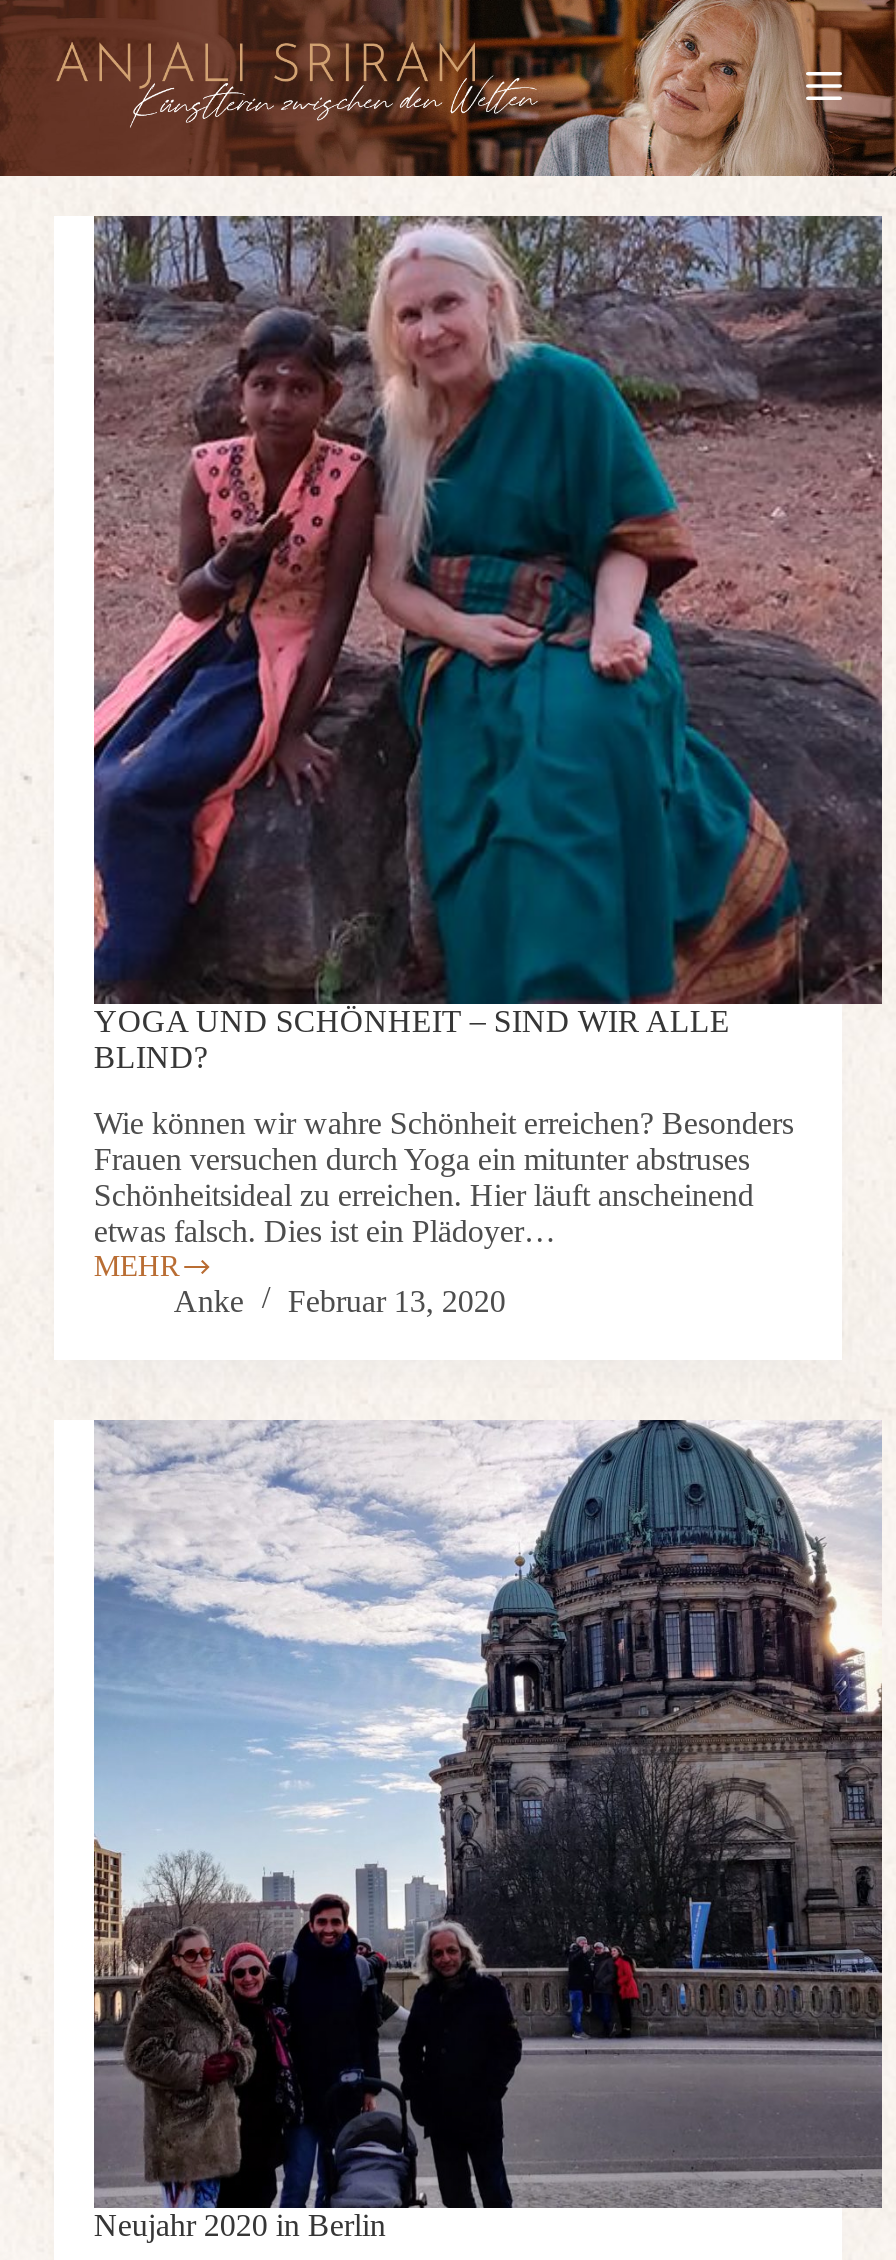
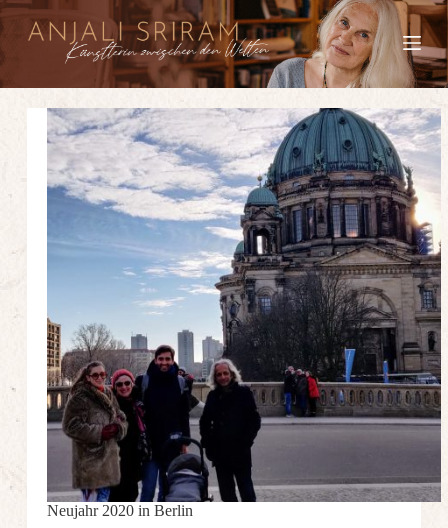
- [image]
+ [image]

- YOGA UND SCHÖNHEIT – SIND WIR ALLE
- BLIND?
- Wie können wir wahre Schönheit erreichen? Besonders
- Frauen versuchen durch Yoga ein mitunter abstruses
- Schönheitsideal zu erreichen. Hier läuft anscheinend
- etwas falsch. Dies ist ein Plädoyer…
- MEHR
- Anke
- Februar 13, 2020
